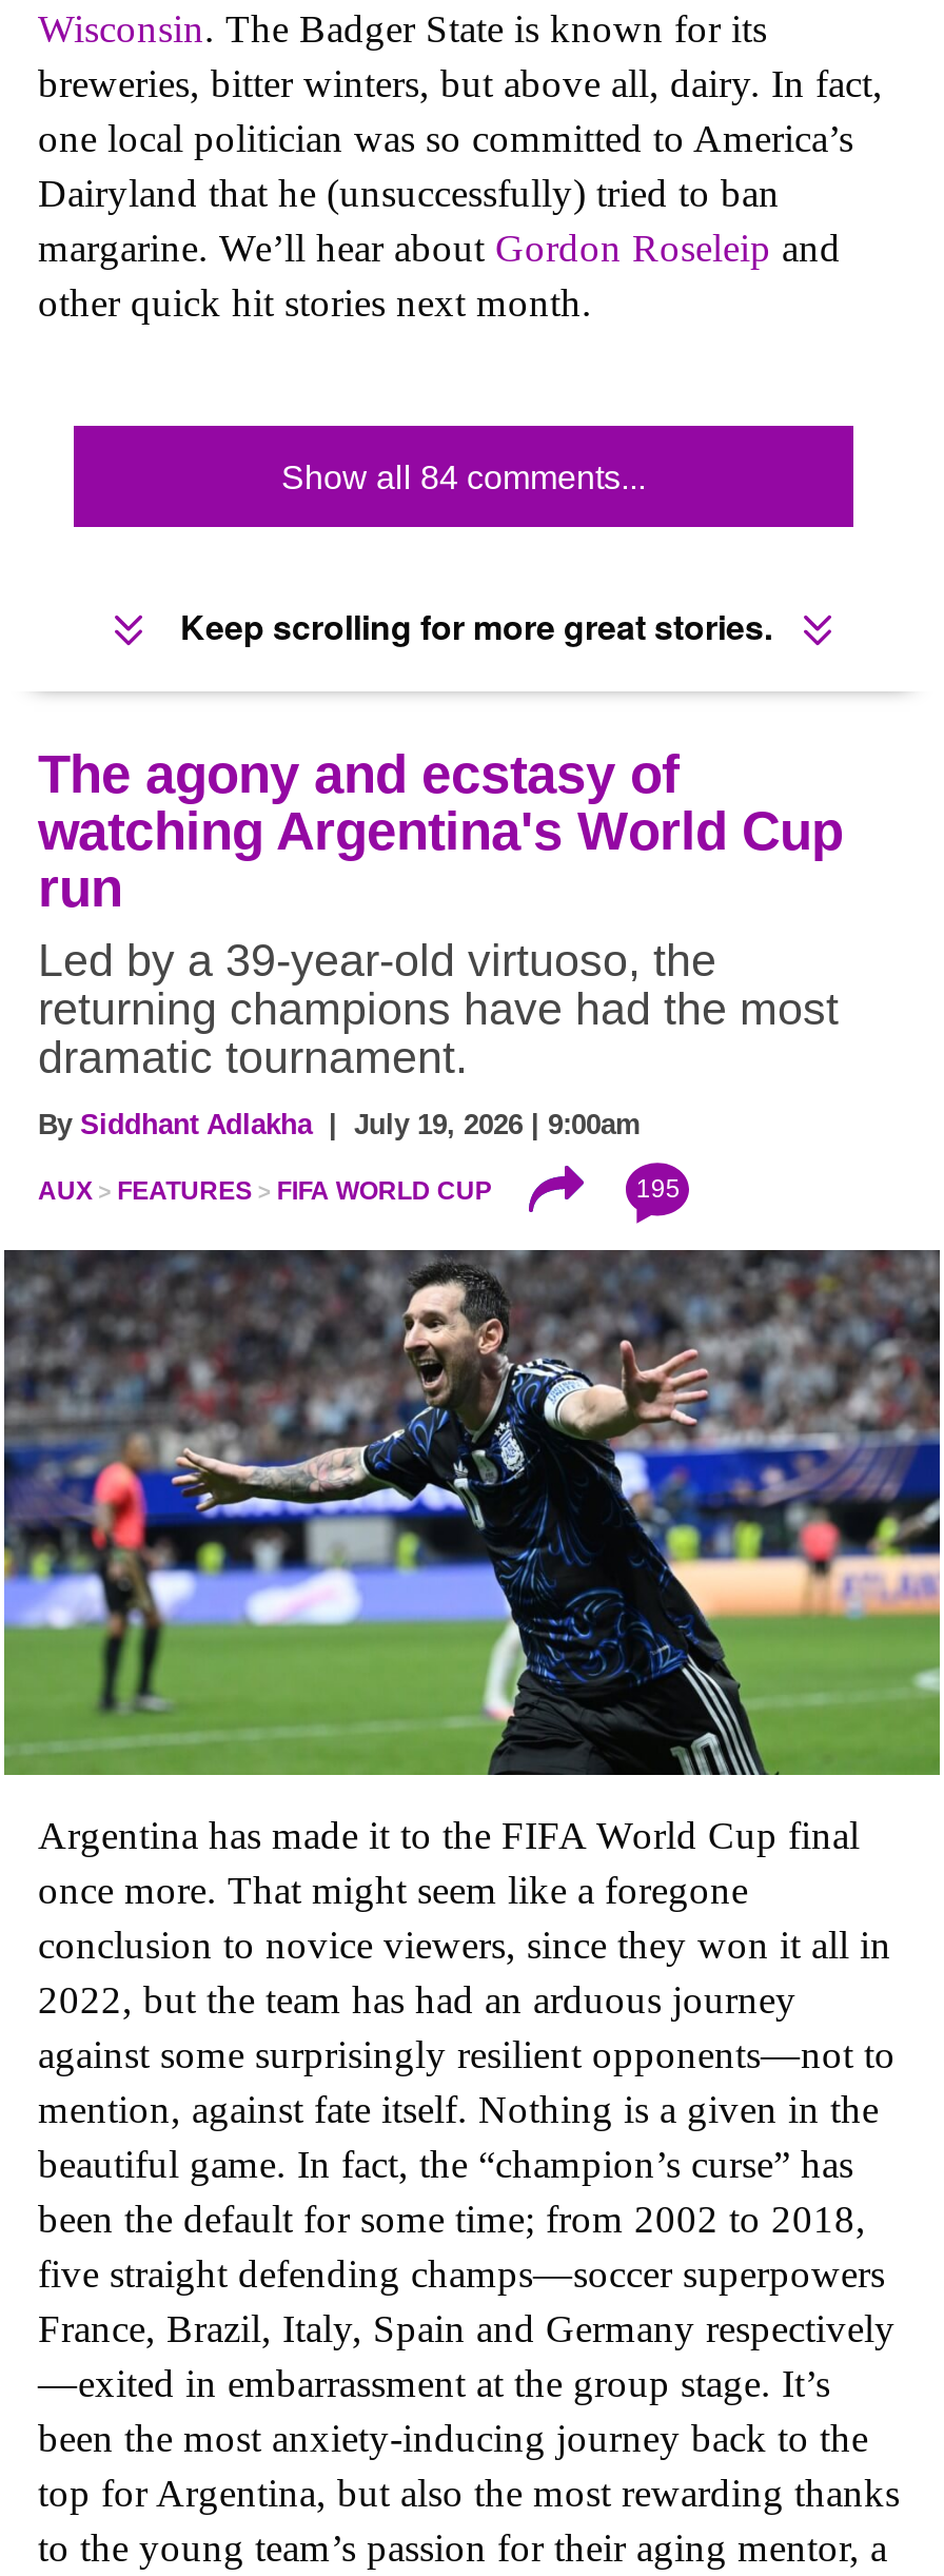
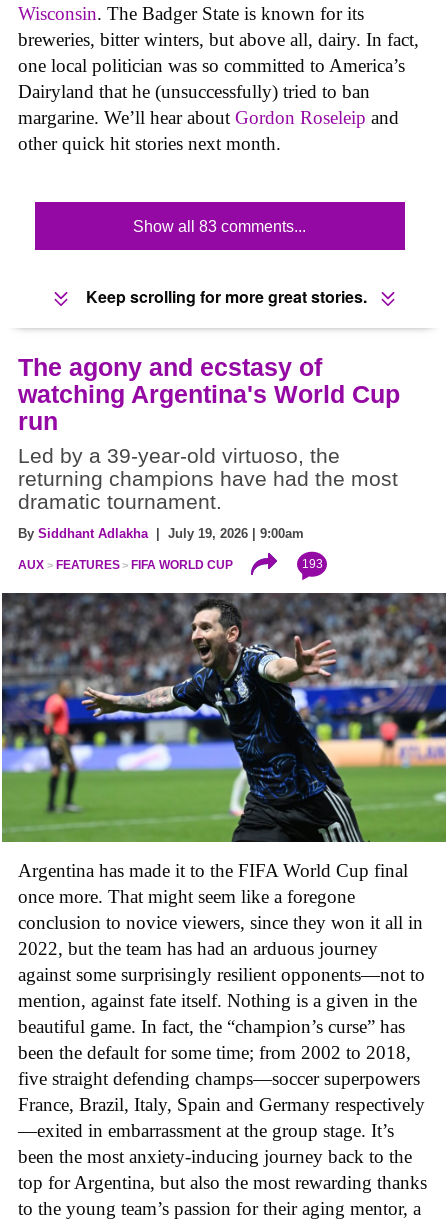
- Show all 84 comments...
+ Show all 83 comments...

- 195
+ 193
